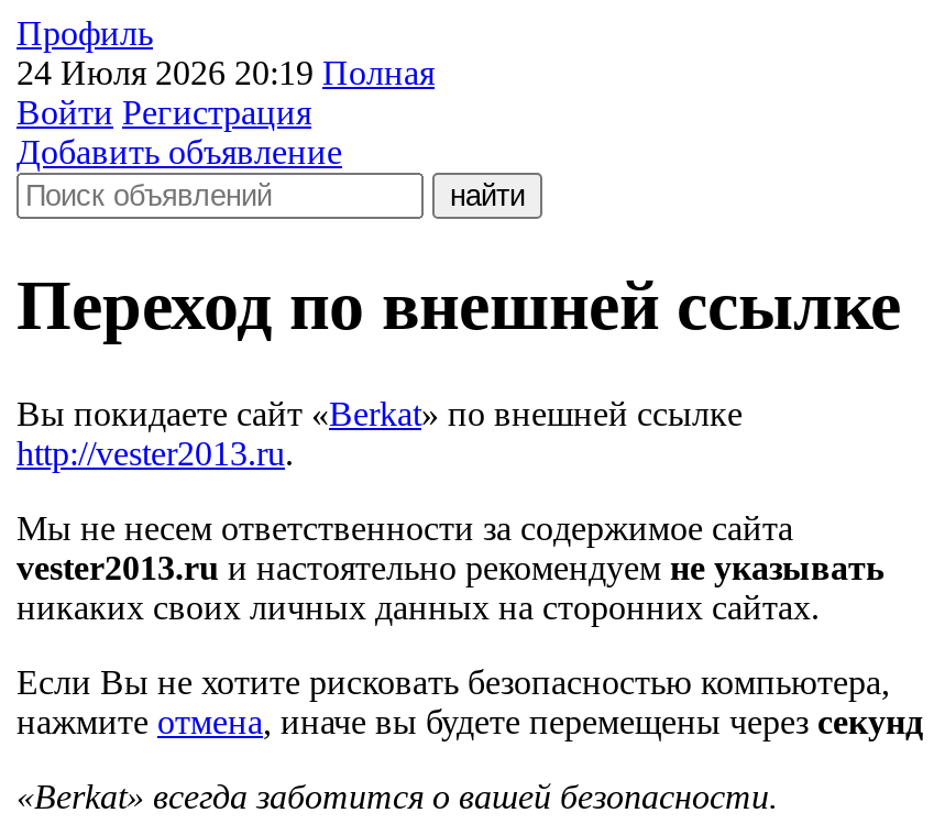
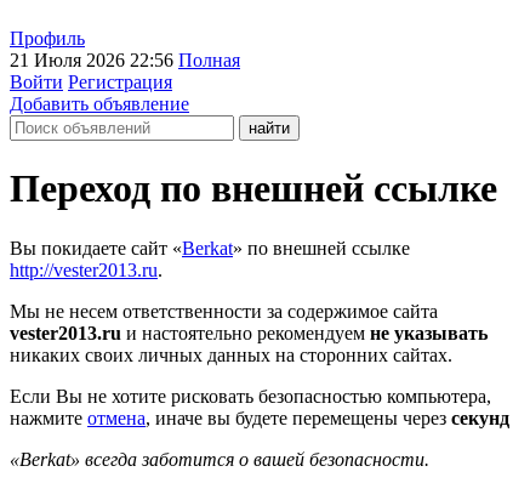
- 24 Июля 2026 20:19 Полная
+ 21 Июля 2026 22:56 Полная
